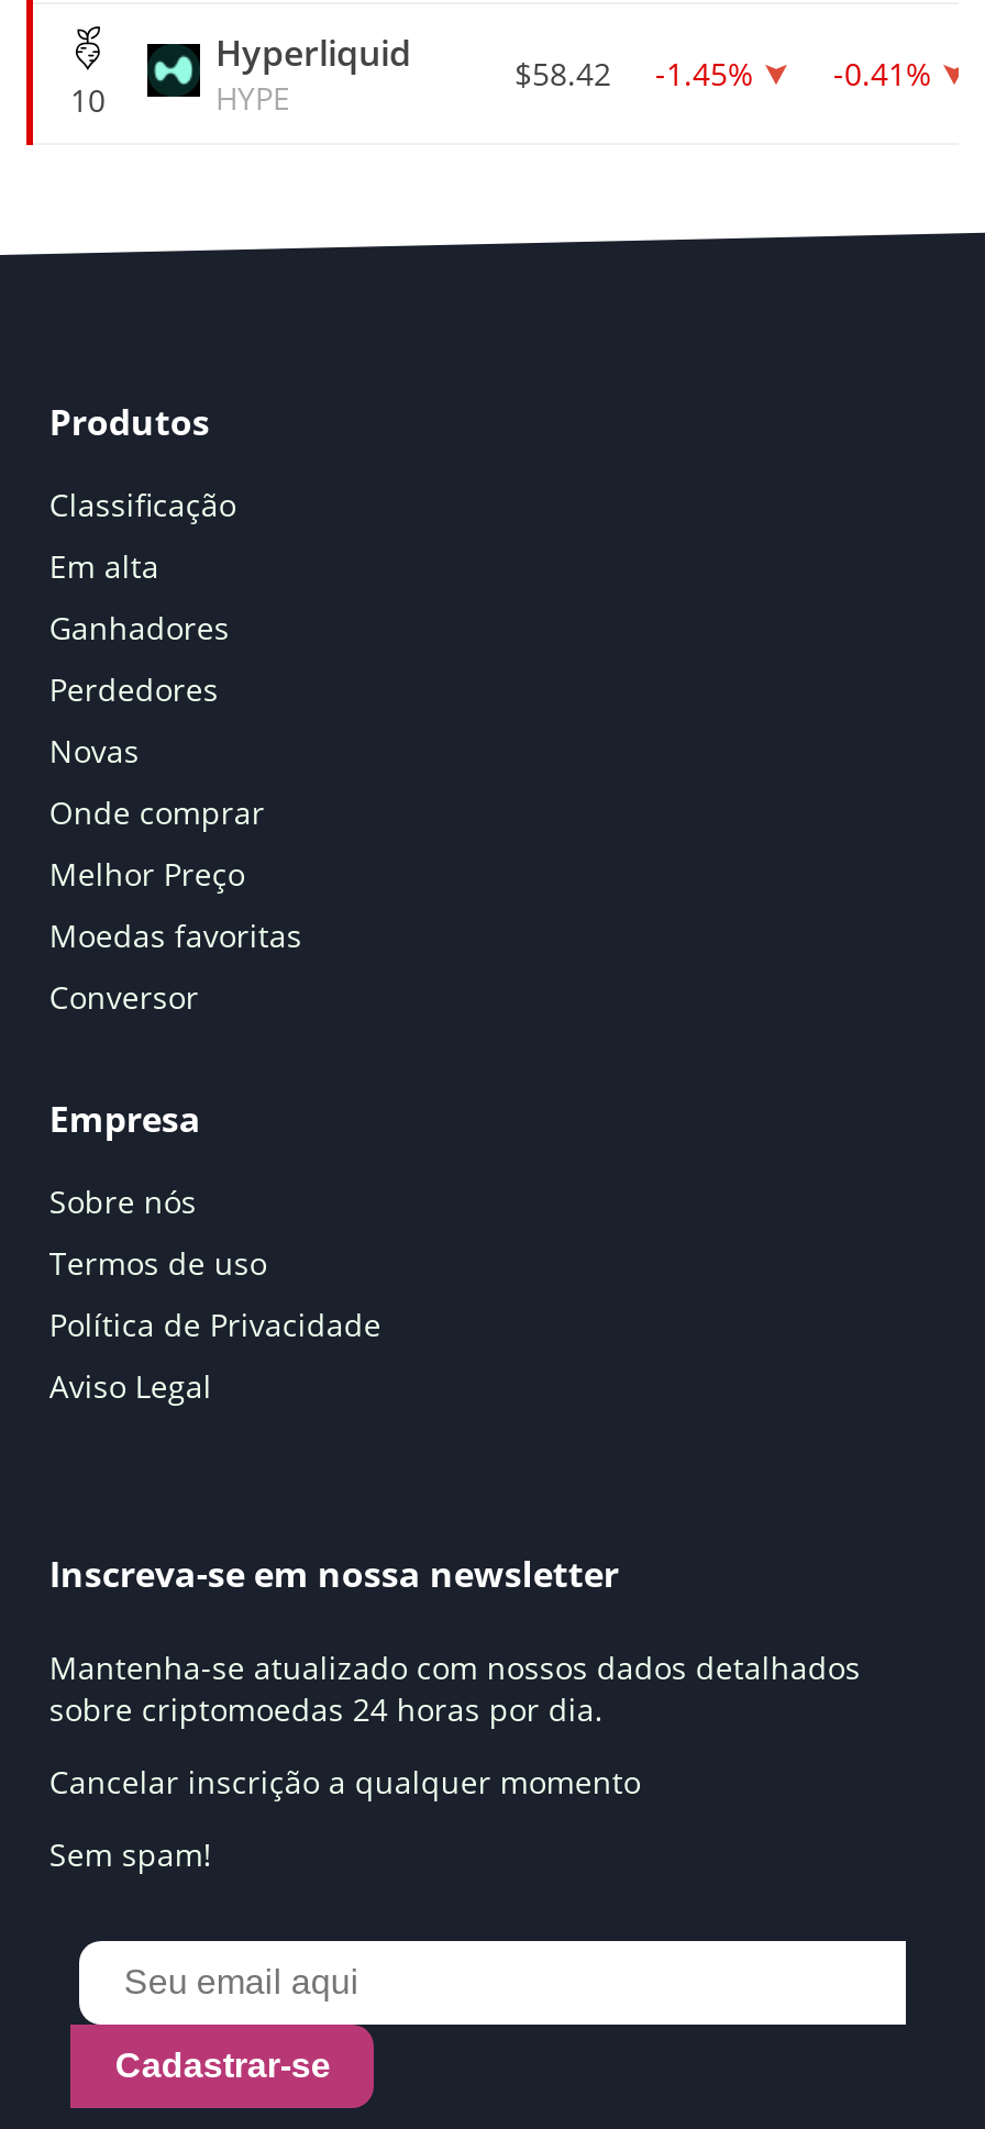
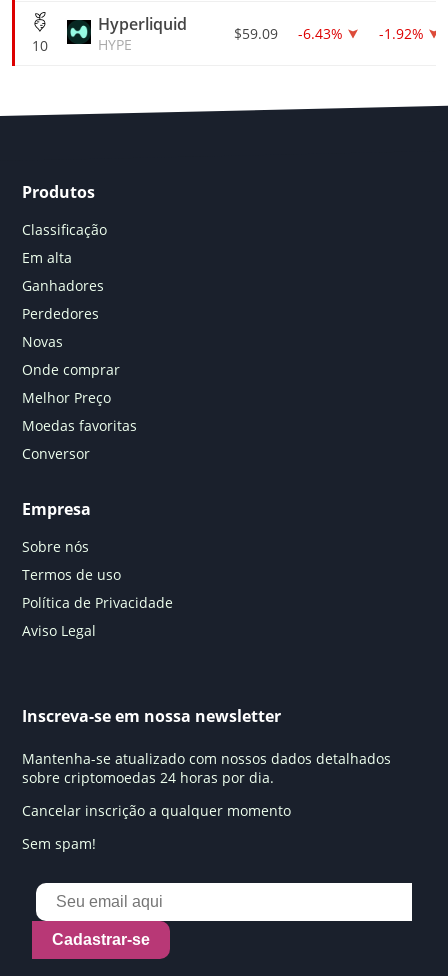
- $58.42
+ $59.09

- -1.45%
+ -6.43%

- -0.41%
+ -1.92%
